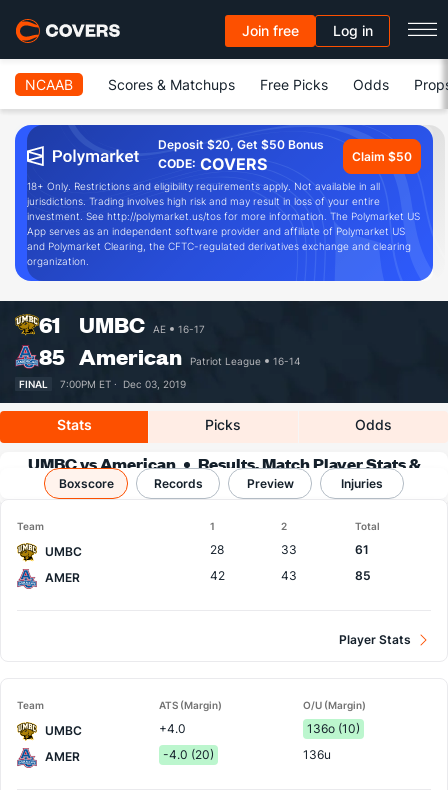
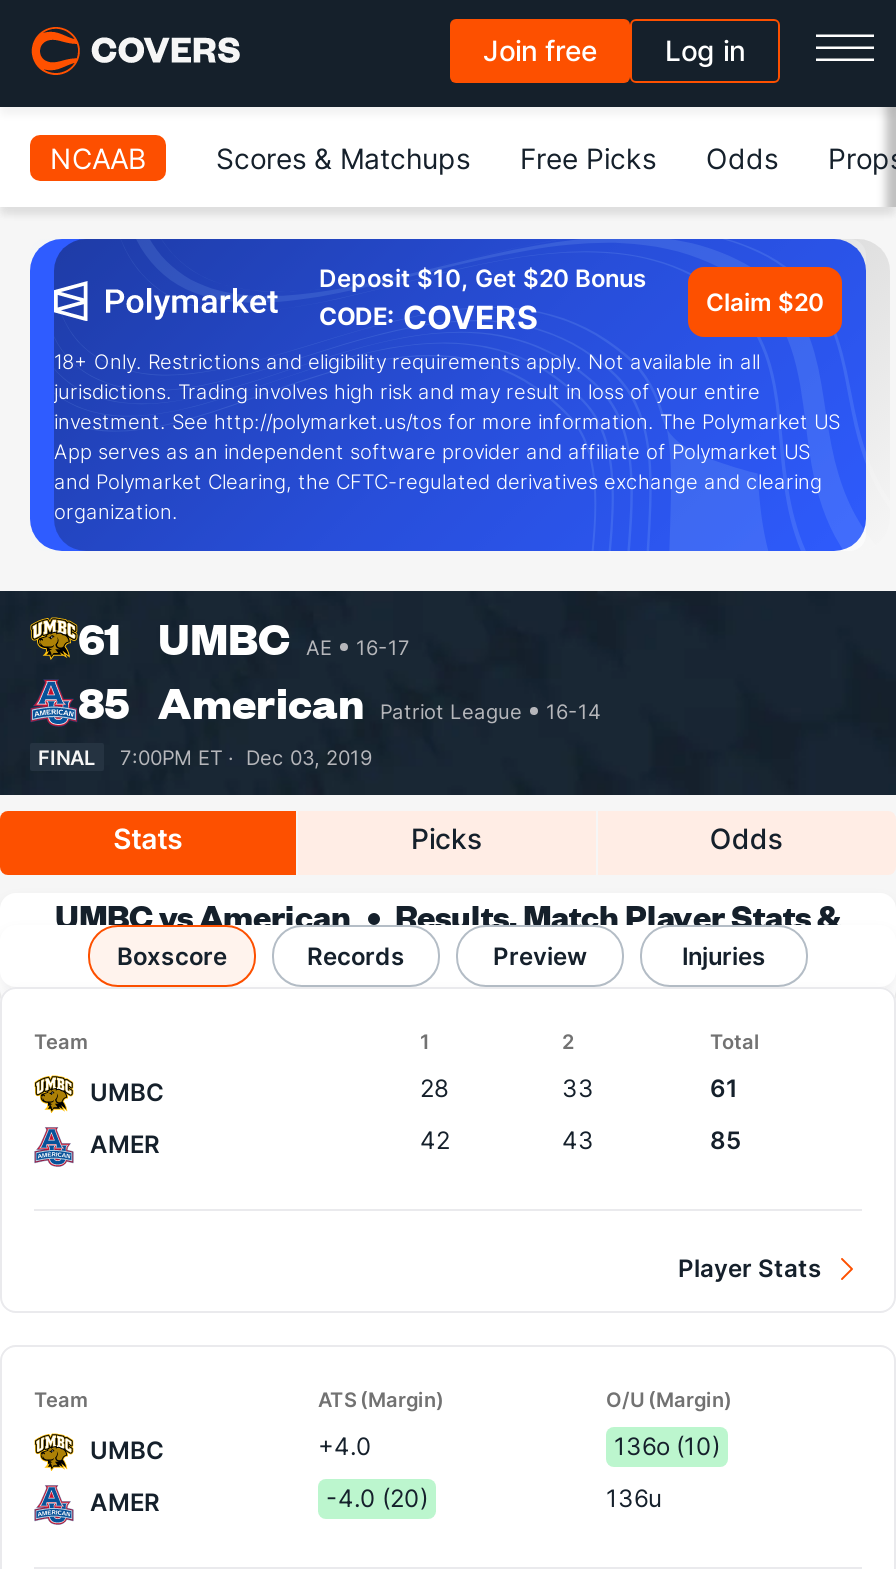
- Deposit $20, Get $50 Bonus
+ Deposit $10, Get $20 Bonus

- Claim $50
+ Claim $20
